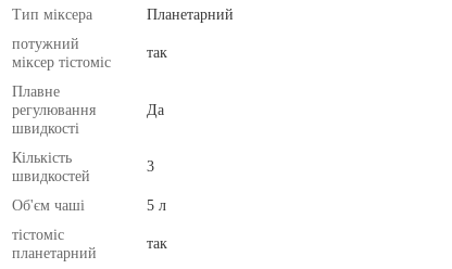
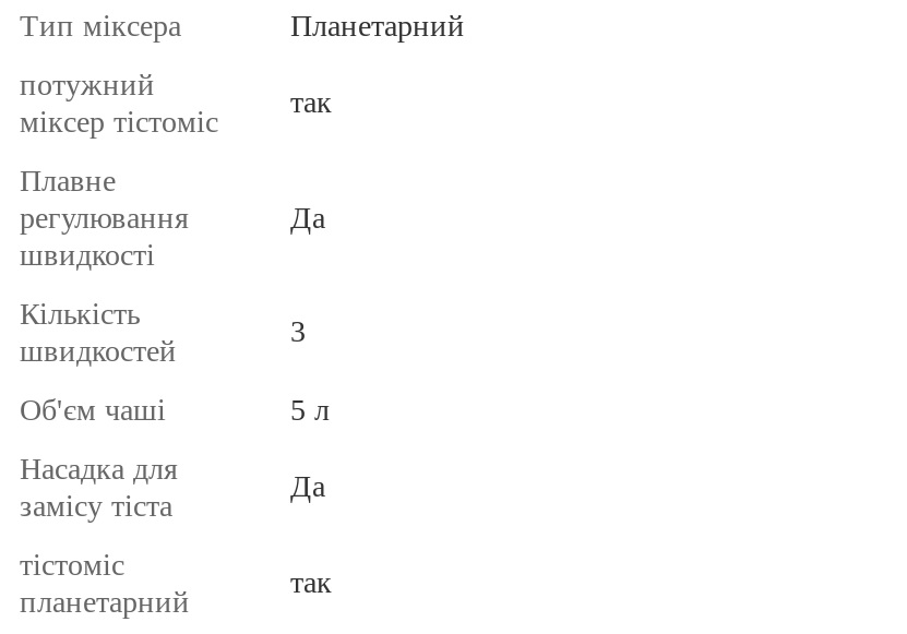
+ Насадка для
+ замісу тіста

+ Да
